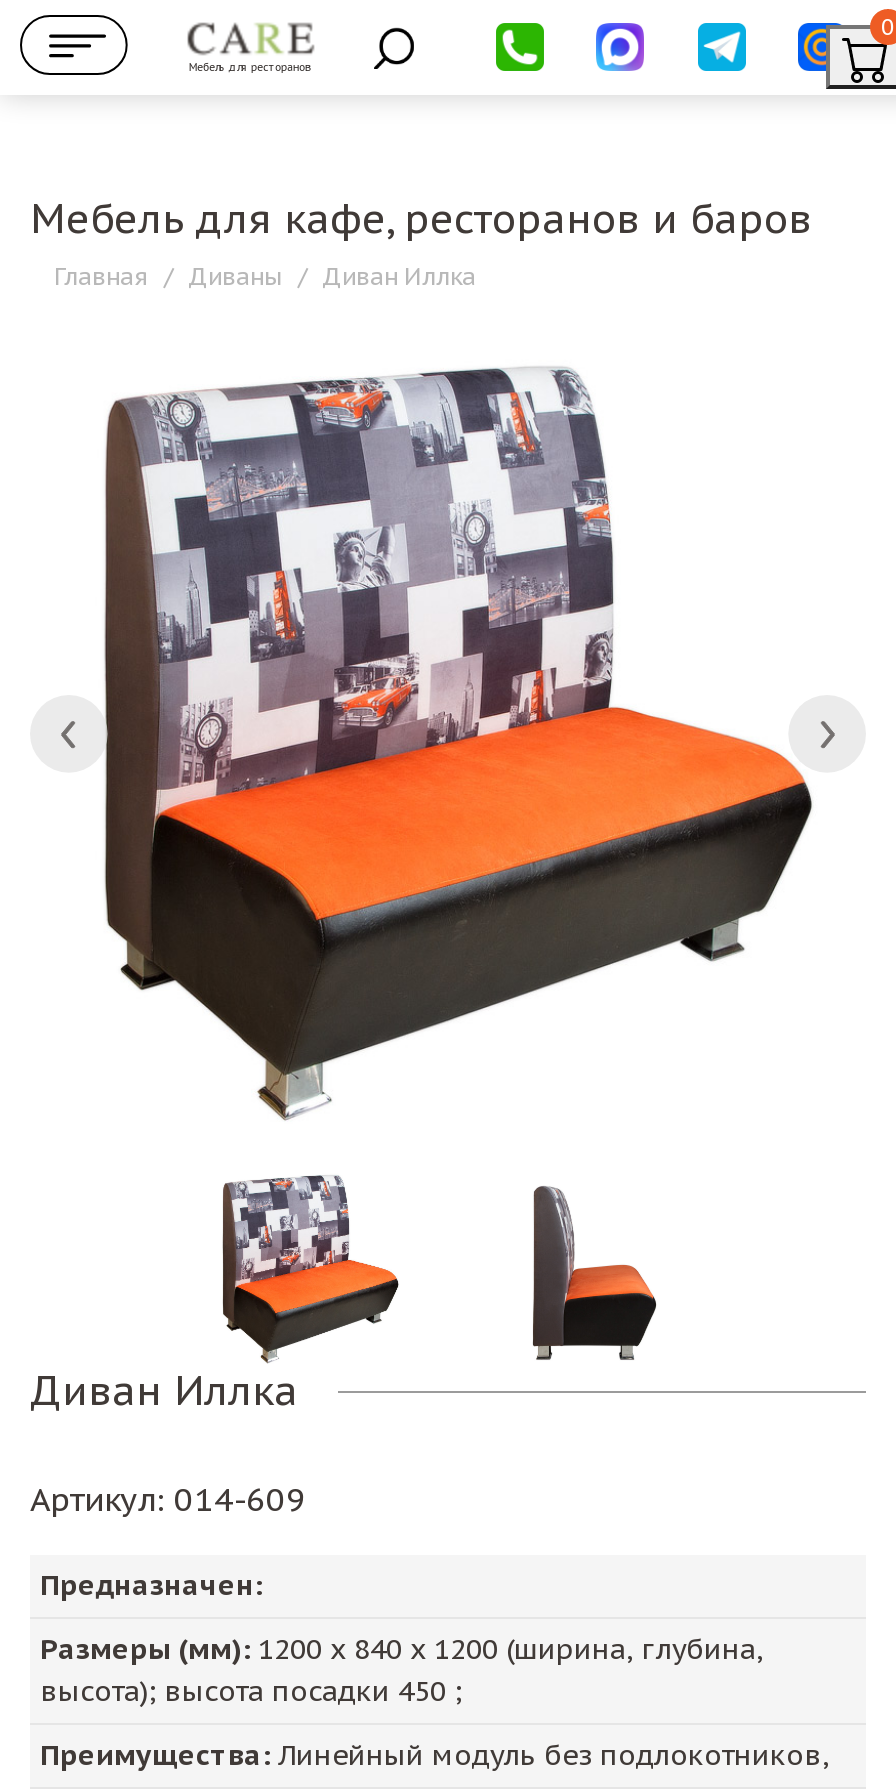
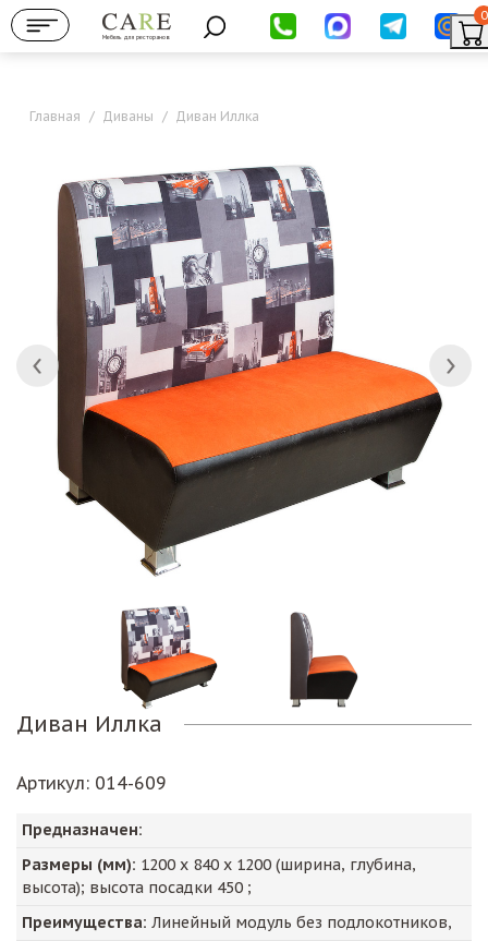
- Мебель для кафе, ресторанов и баров
